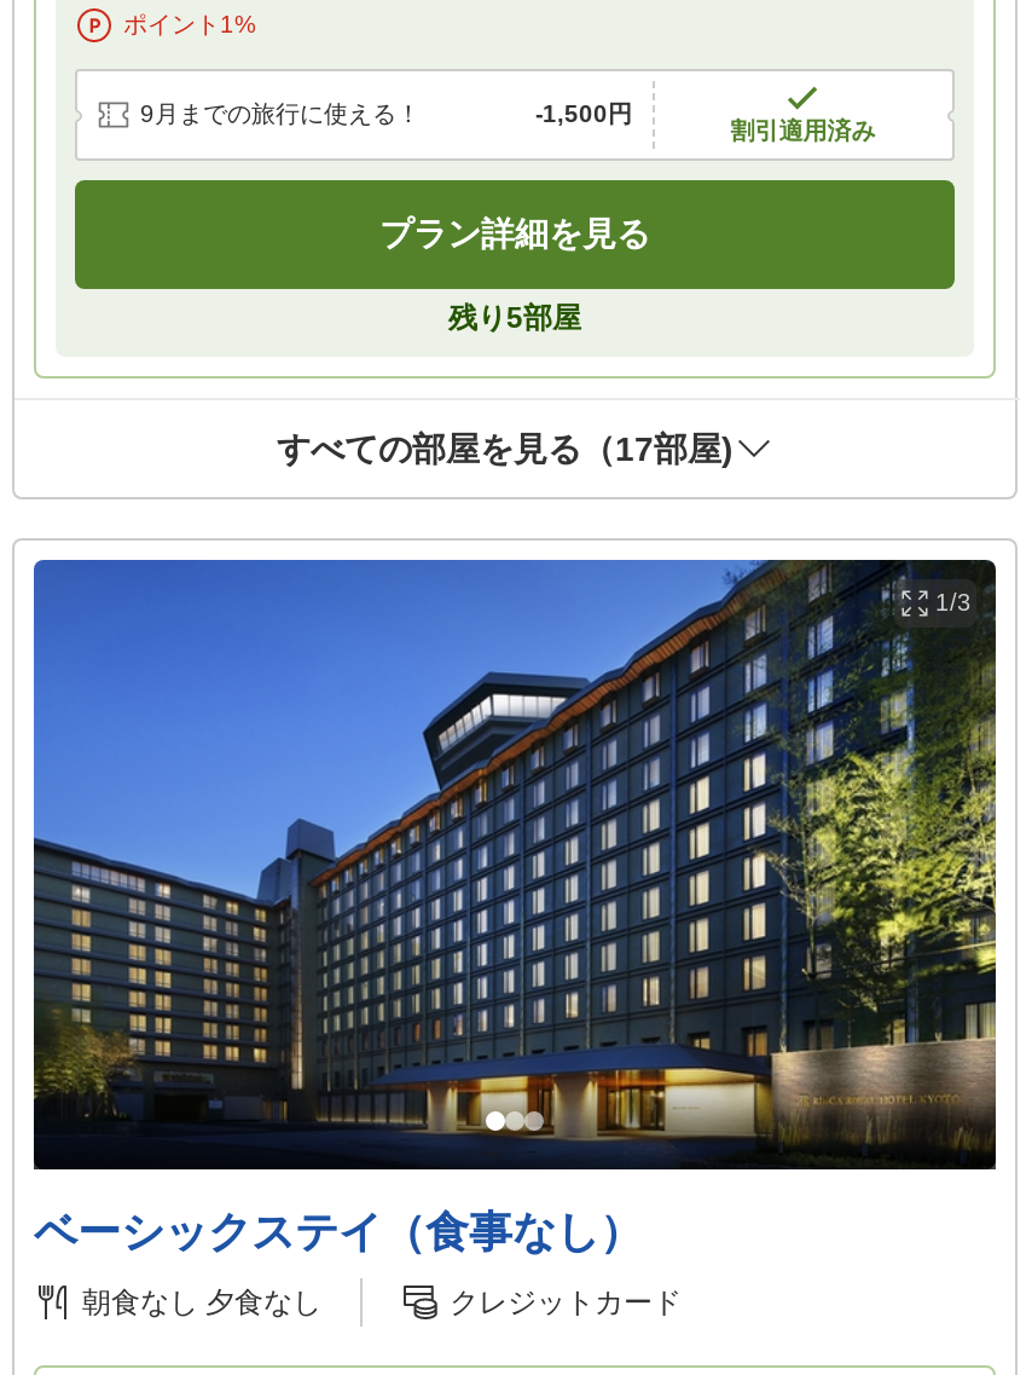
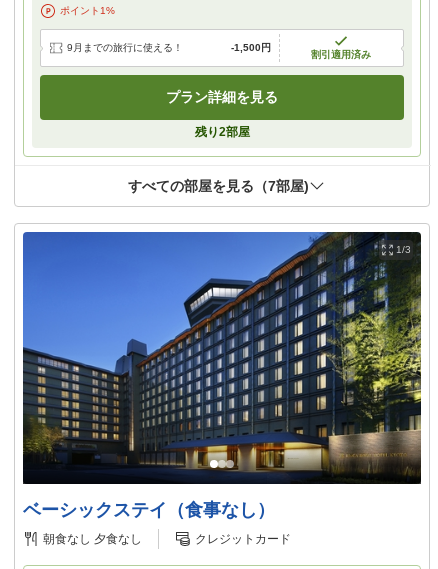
- 残り5部屋
+ 残り2部屋

- すべての部屋を見る（17部屋)
+ すべての部屋を見る（7部屋)
